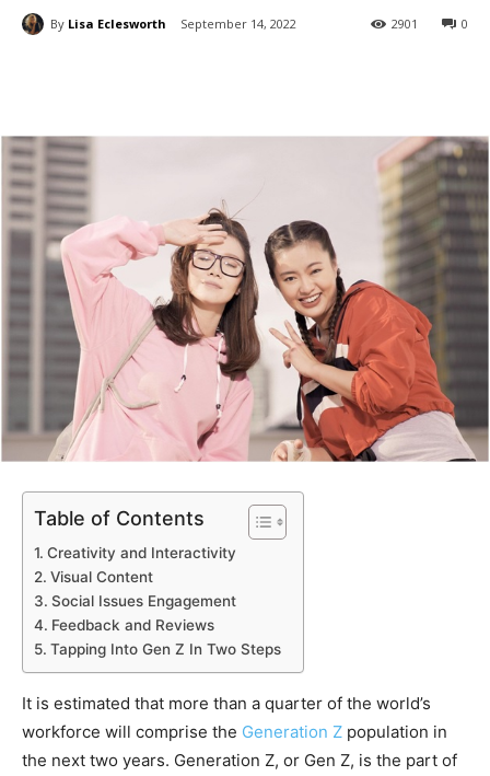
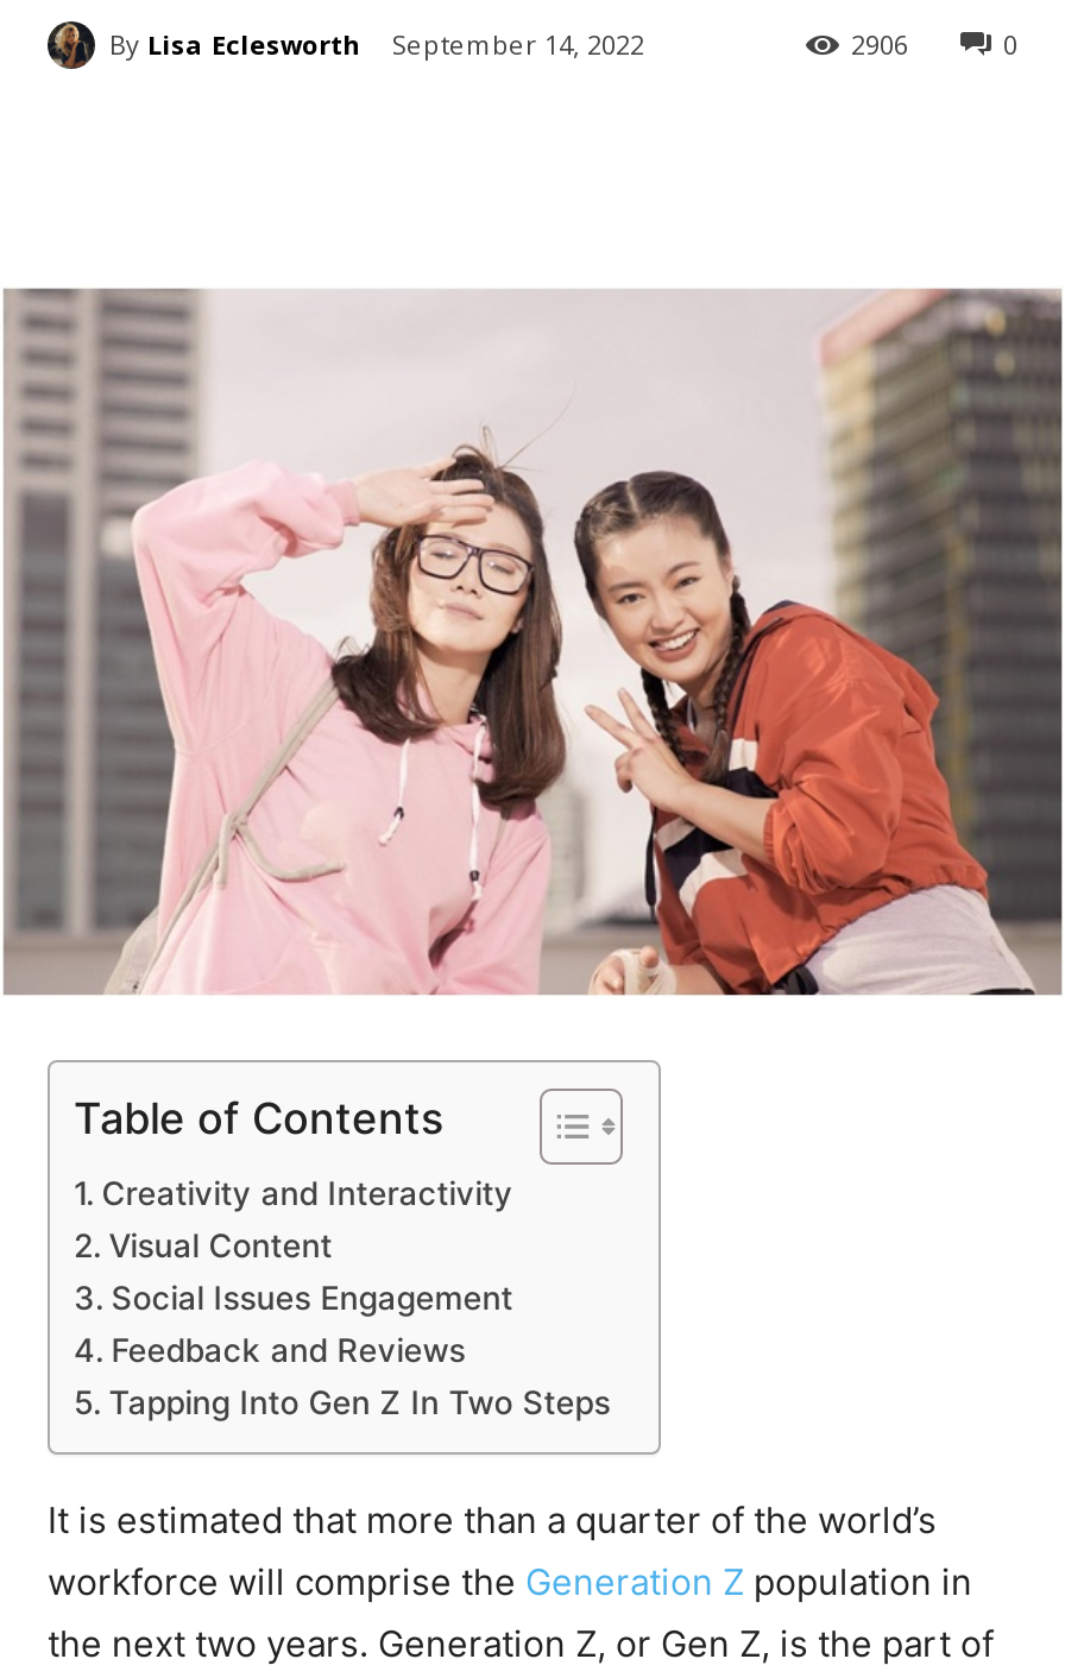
- 2901
+ 2906
